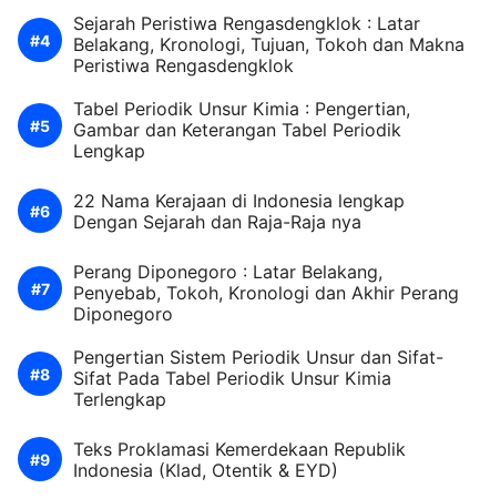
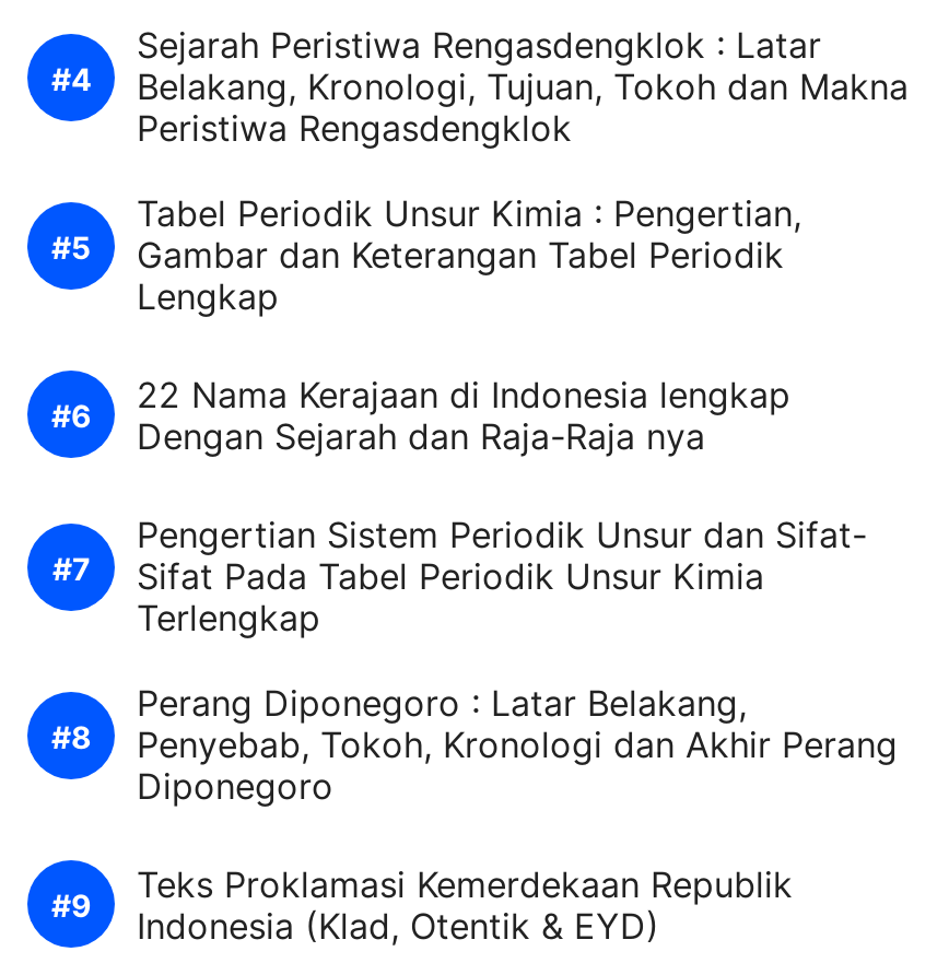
moved down: Perang Diponegoro : Latar Belakang, | Penyebab, Tokoh, Kronologi dan Akhir Perang | Diponegoro

moved up: Pengertian Sistem Periodik Unsur dan Sifat- | Sifat Pada Tabel Periodik Unsur Kimia | Terlengkap
